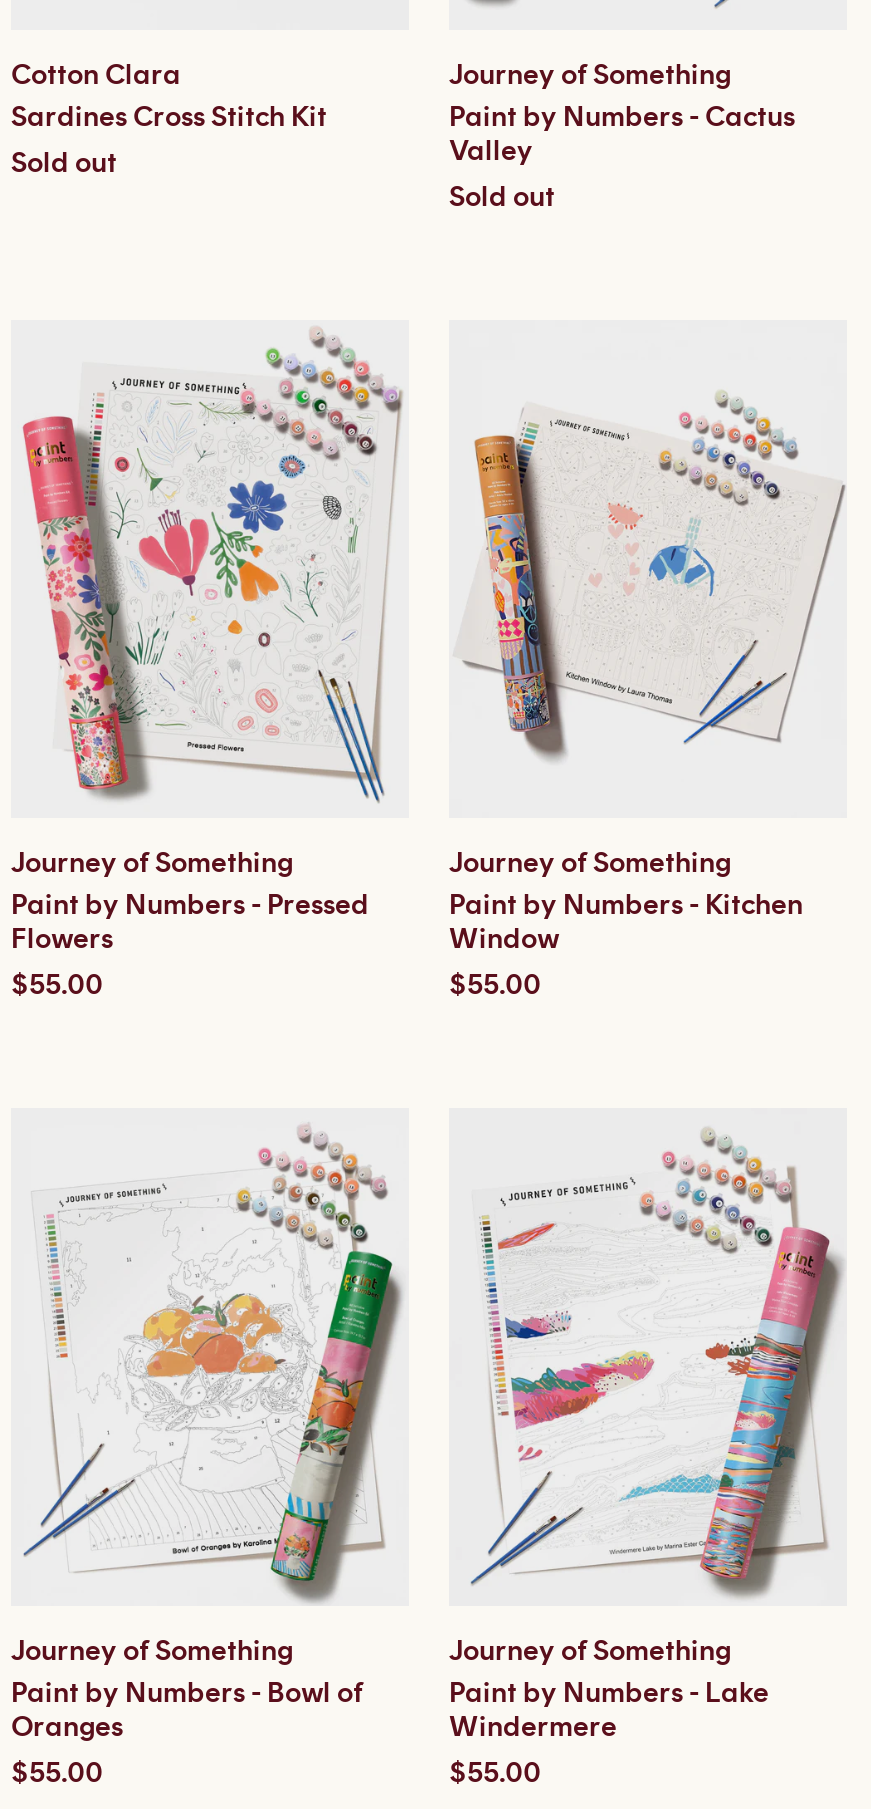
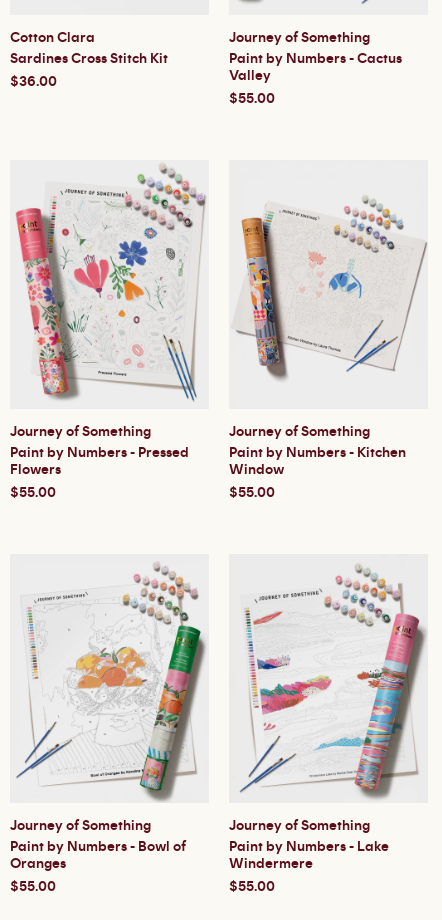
- Sold out
+ $36.00

- Sold out
+ $55.00
